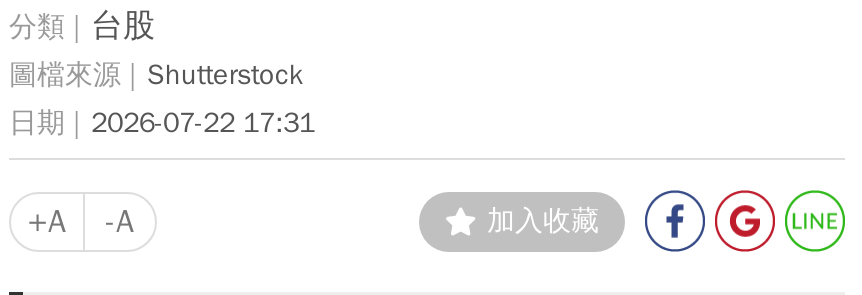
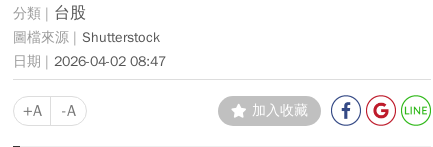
- 2026-07-22 17:31
+ 2026-04-02 08:47
